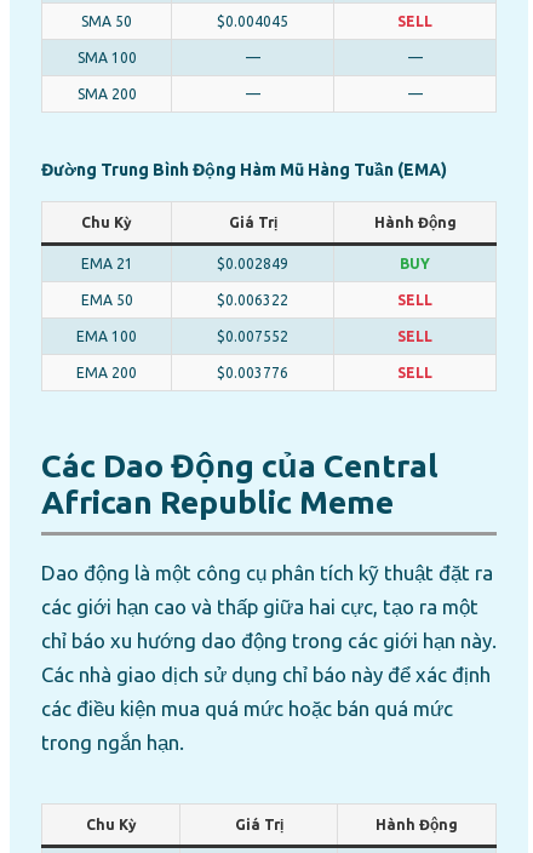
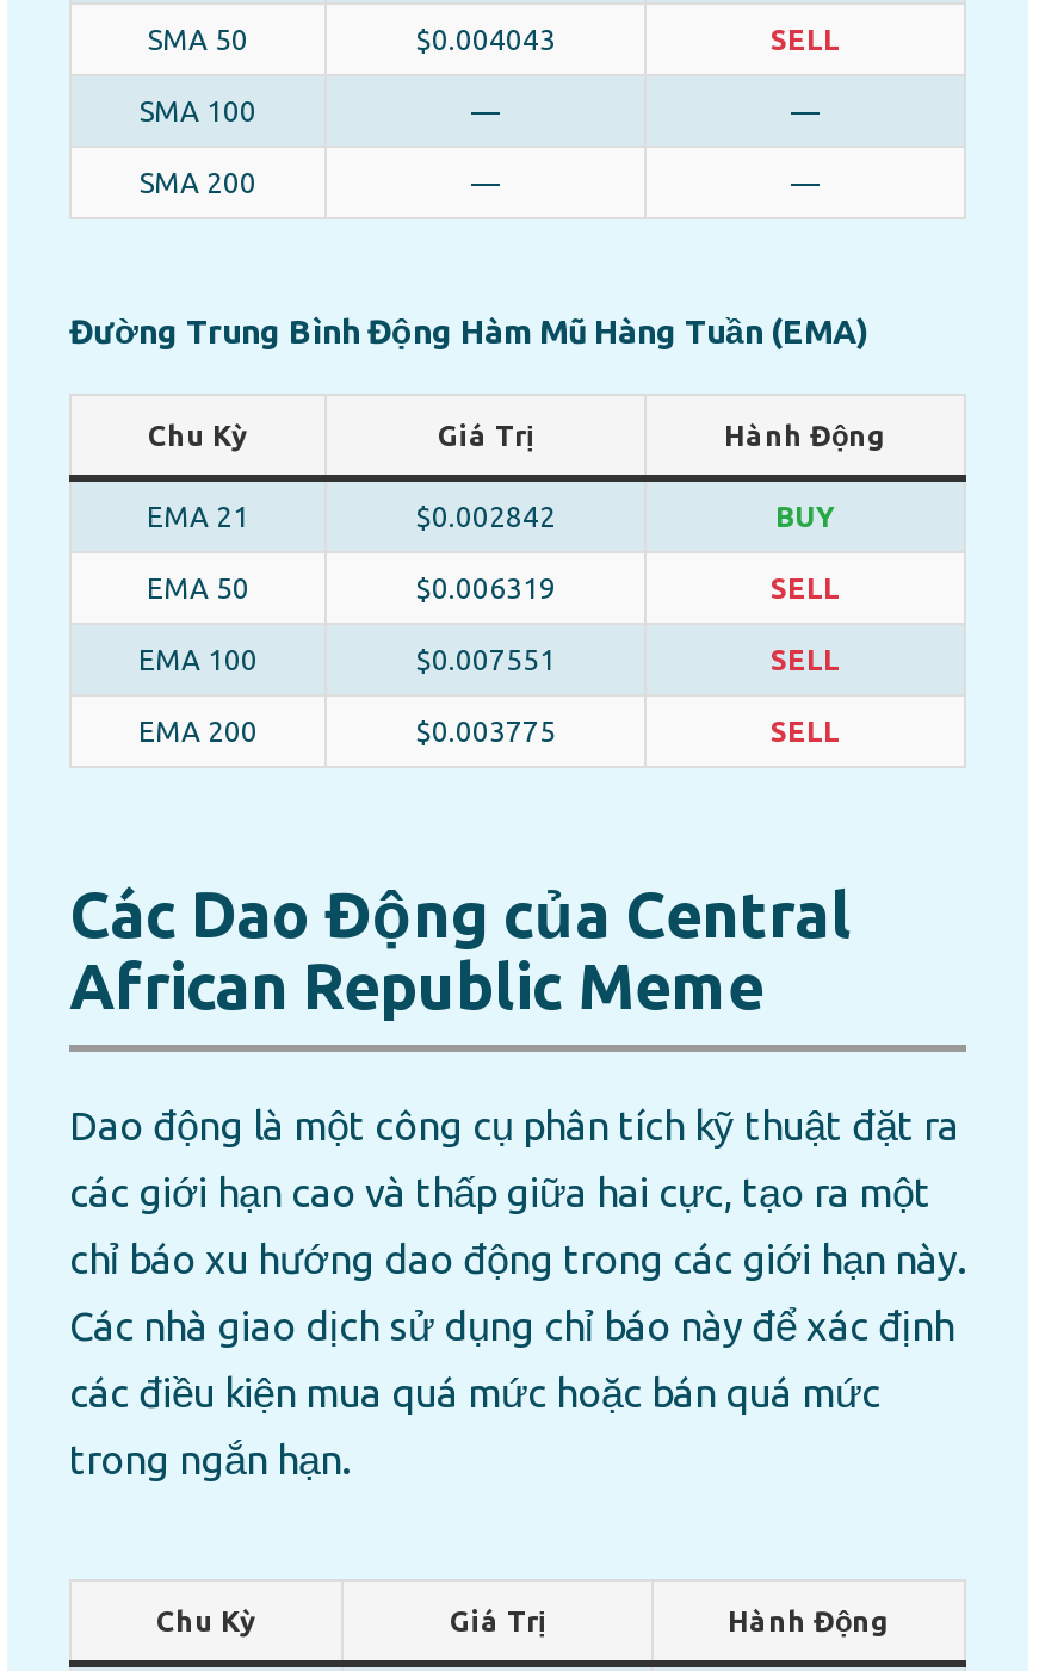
- $0.004045
+ $0.004043

- $0.002849
+ $0.002842

- $0.006322
+ $0.006319

- $0.007552
+ $0.007551

- $0.003776
+ $0.003775
